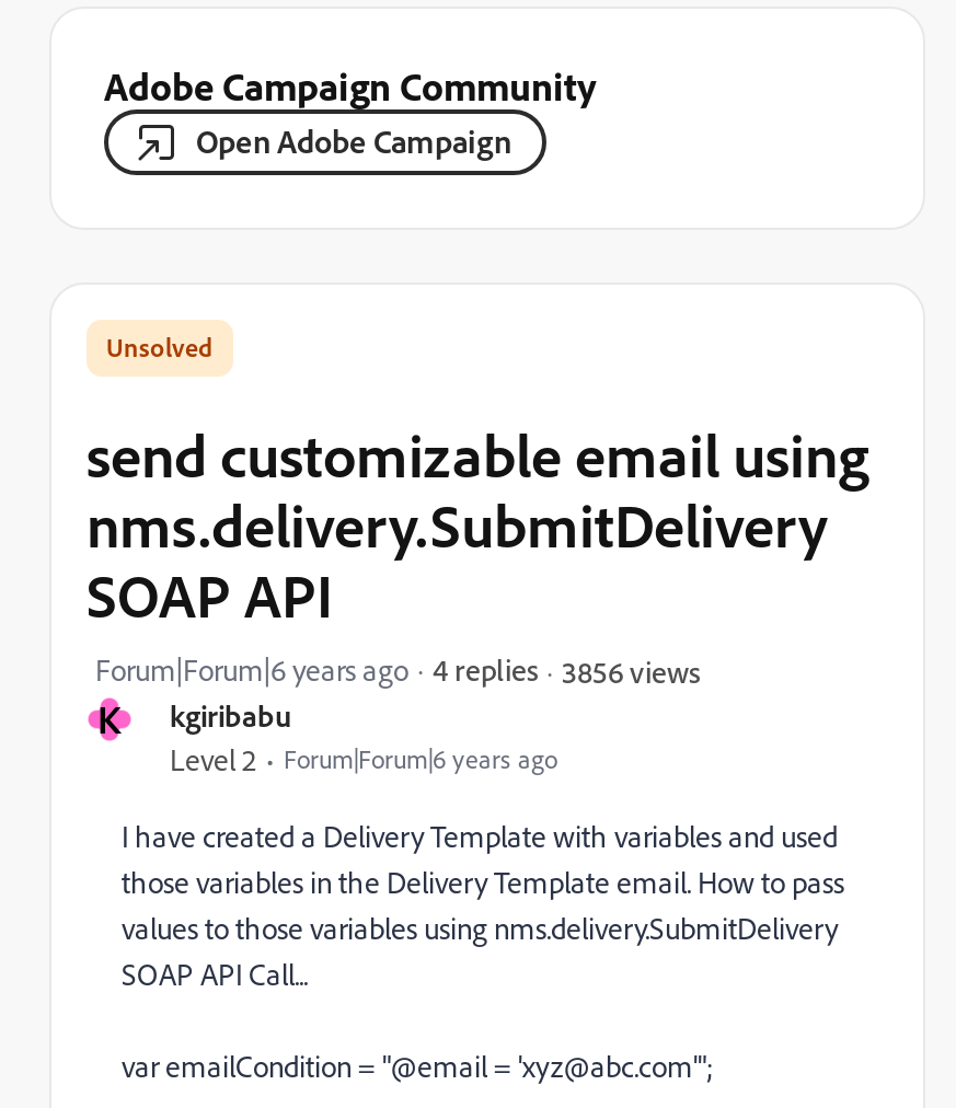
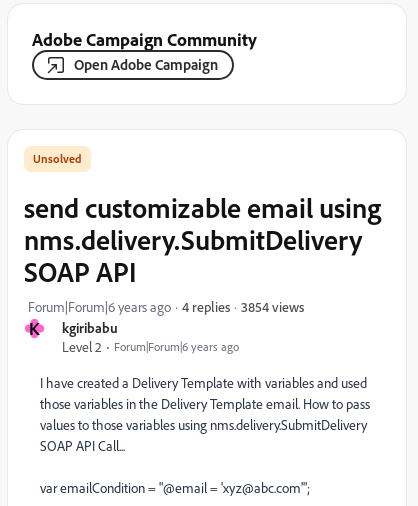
- 3856 views
+ 3854 views
